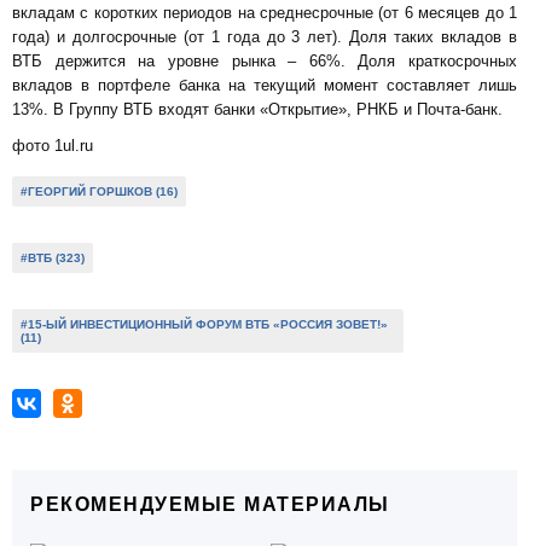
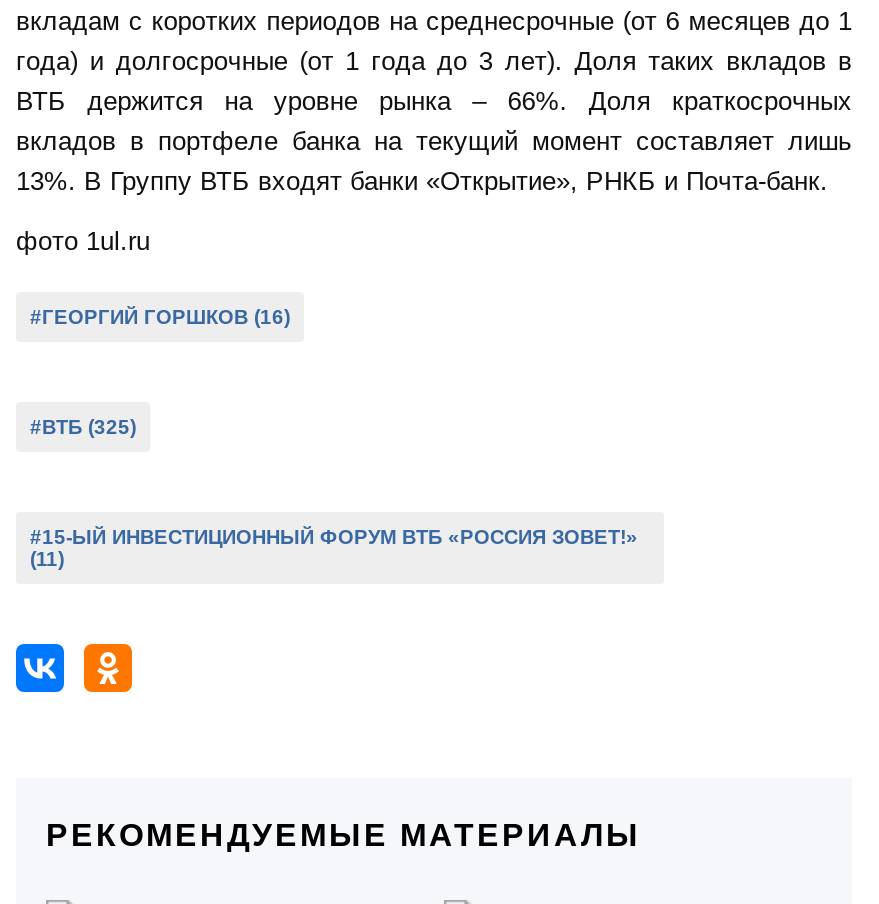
- #ВТБ (323)
+ #ВТБ (325)
